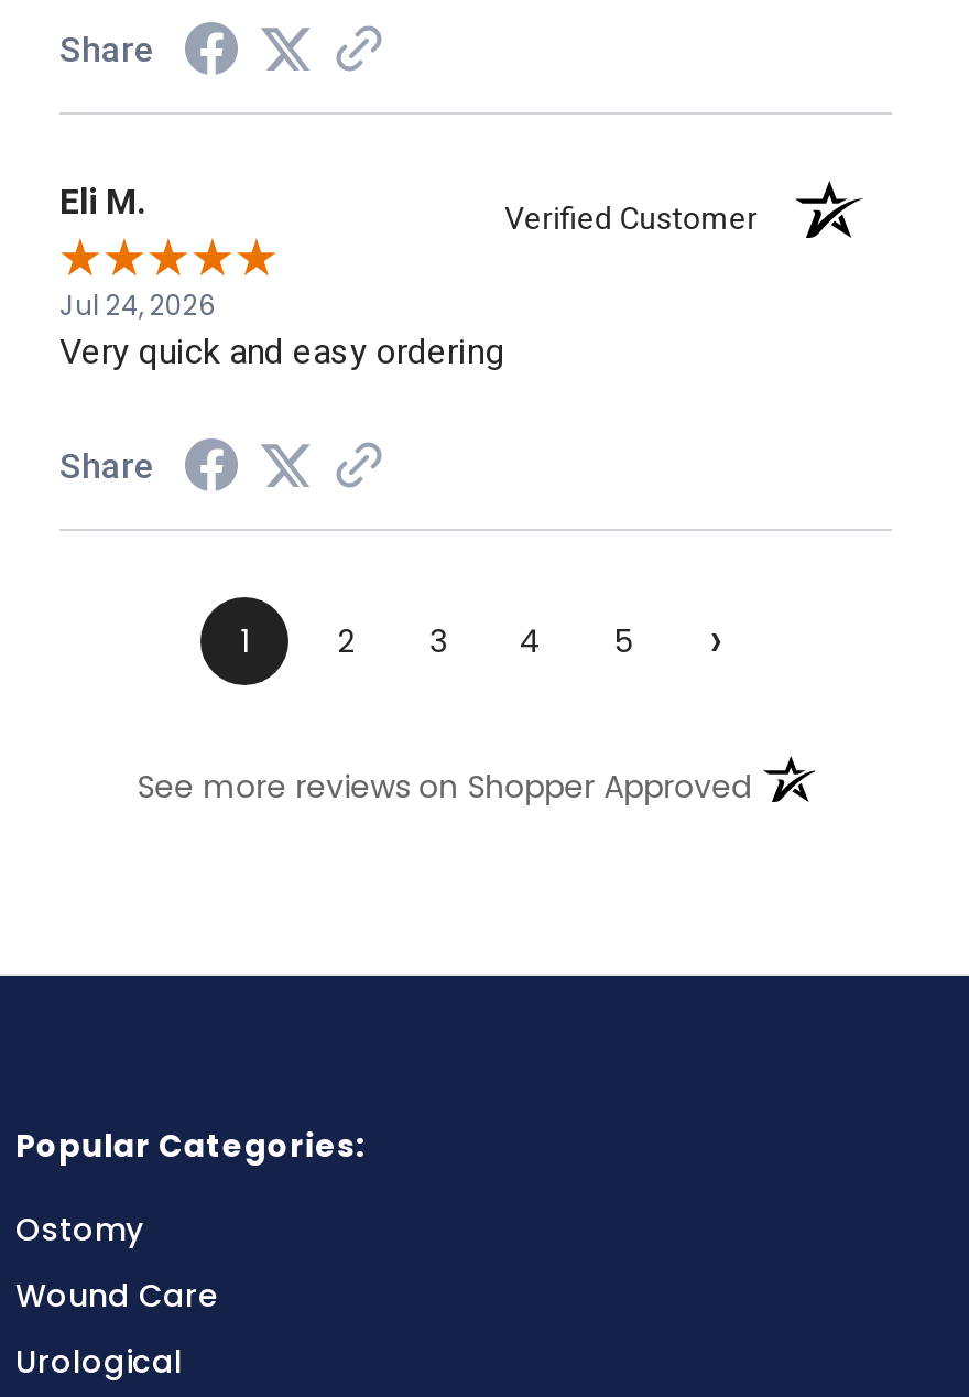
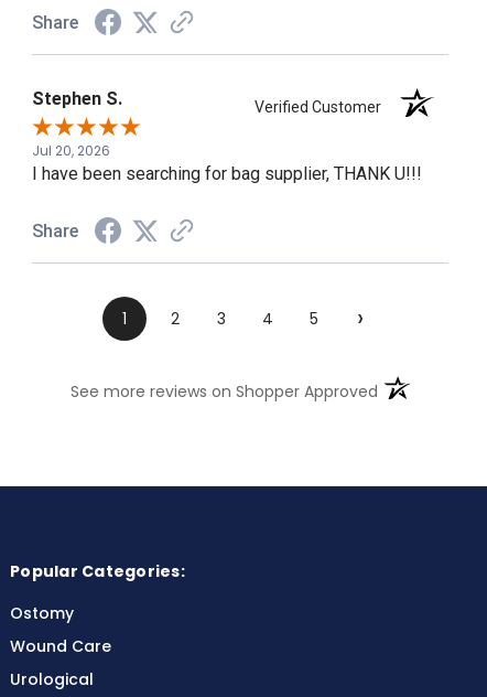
- Eli M.
+ Stephen S.

- Jul 24, 2026
- Very quick and easy ordering
+ Jul 20, 2026
+ I have been searching for bag supplier, THANK U!!!
